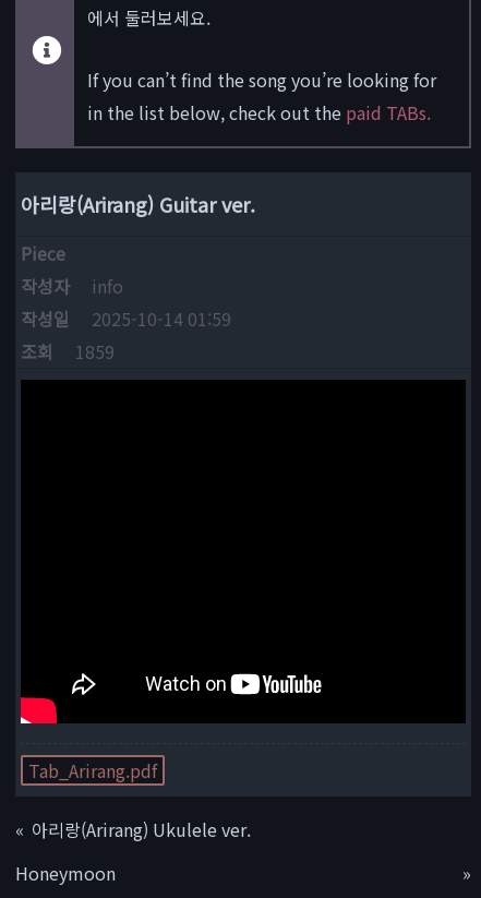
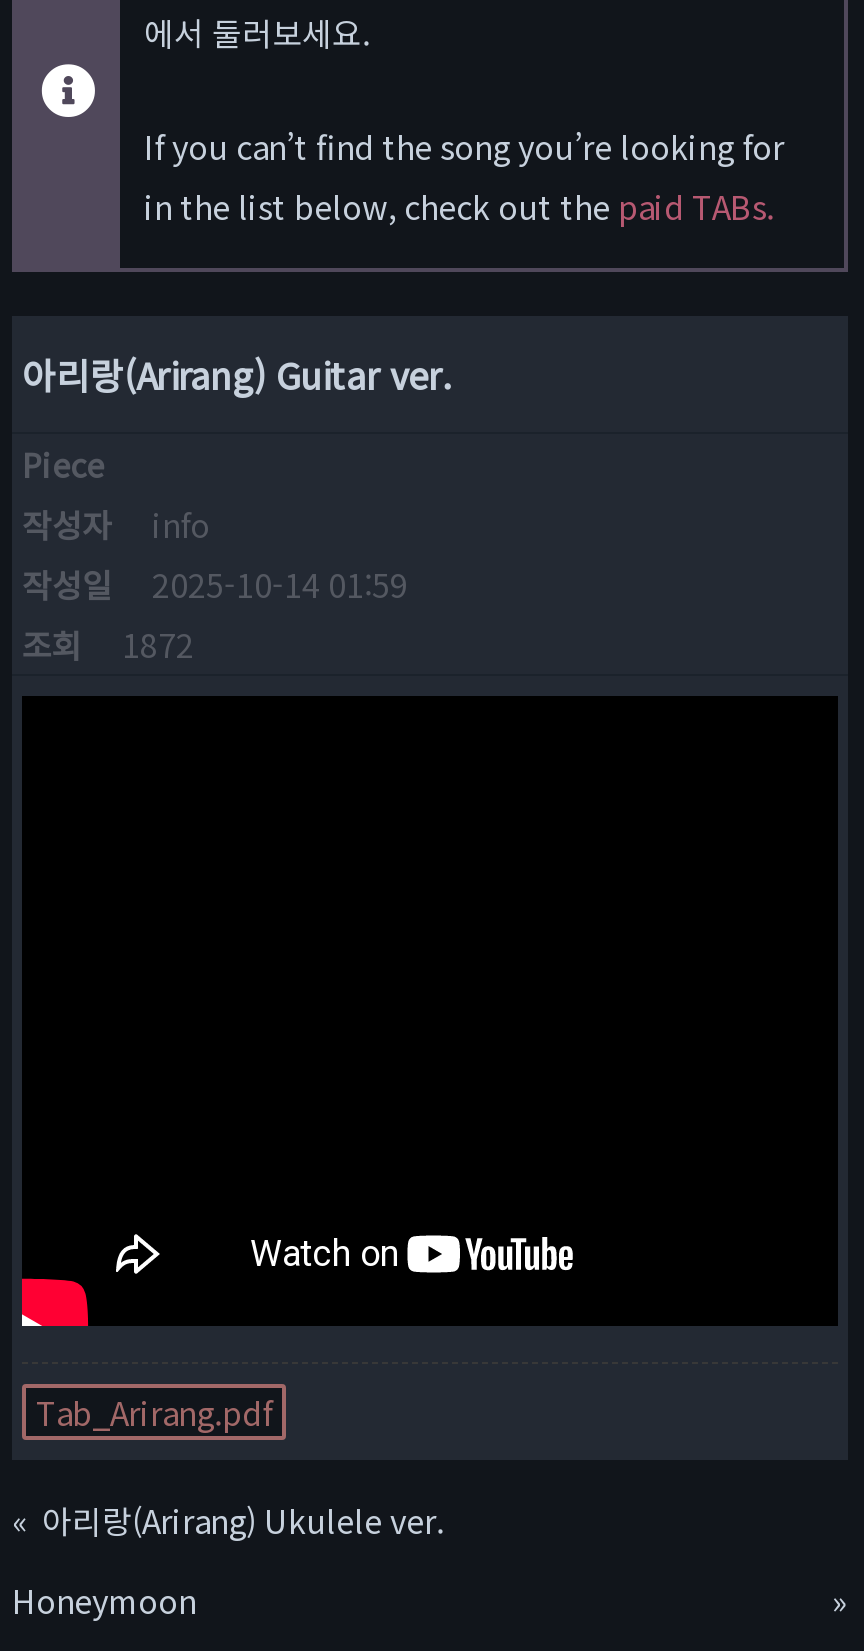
- 조회 1859
+ 조회 1872
